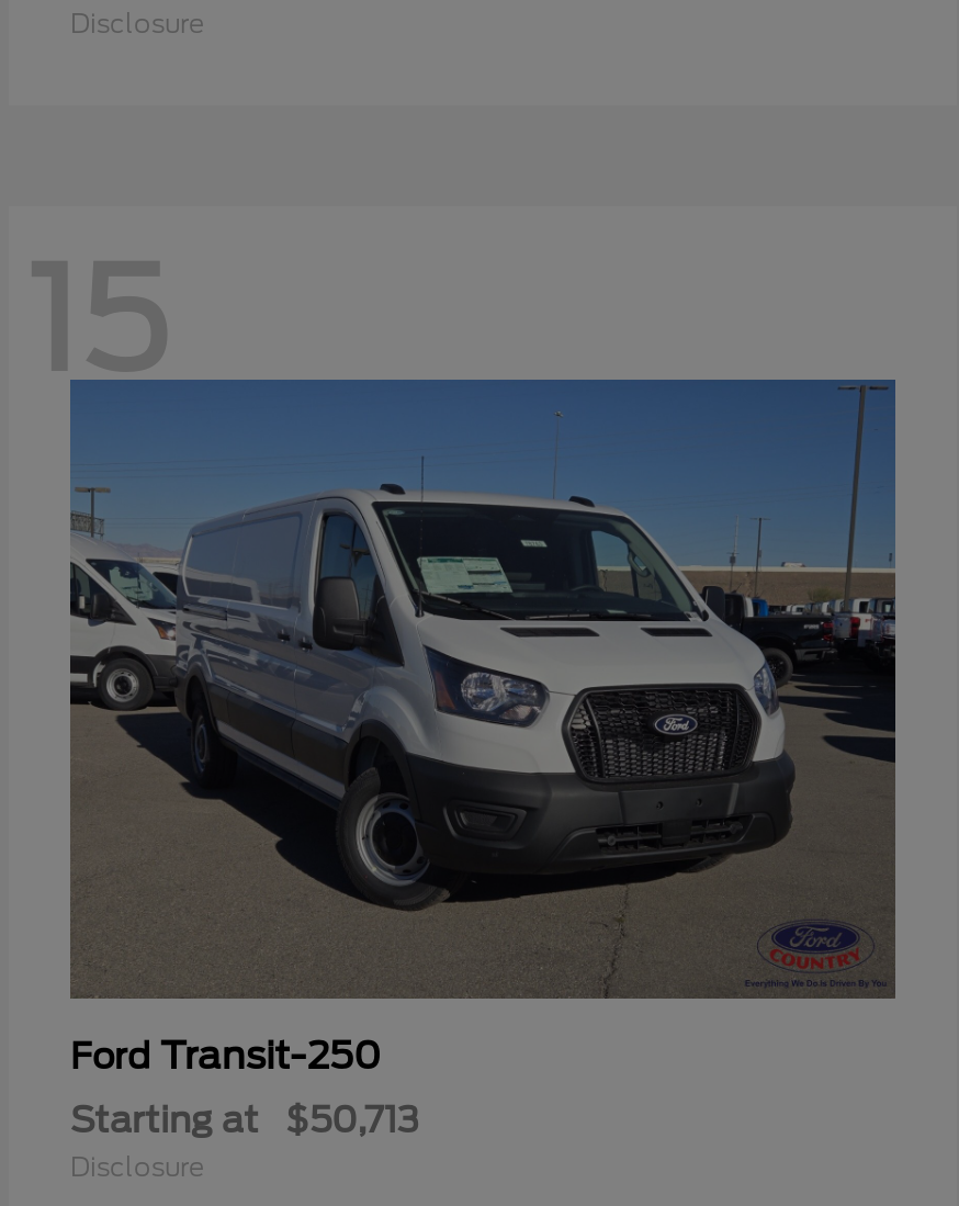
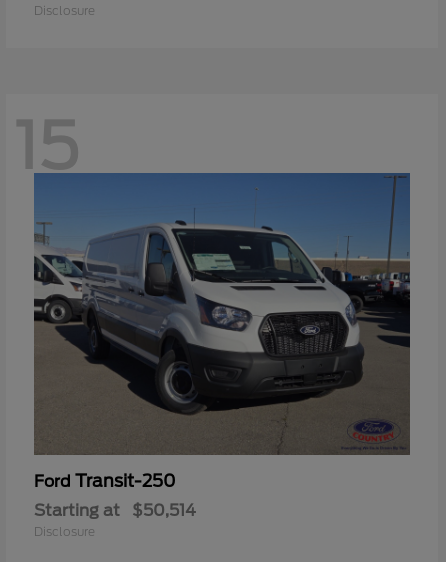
- Starting at $50,713
+ Starting at $50,514
